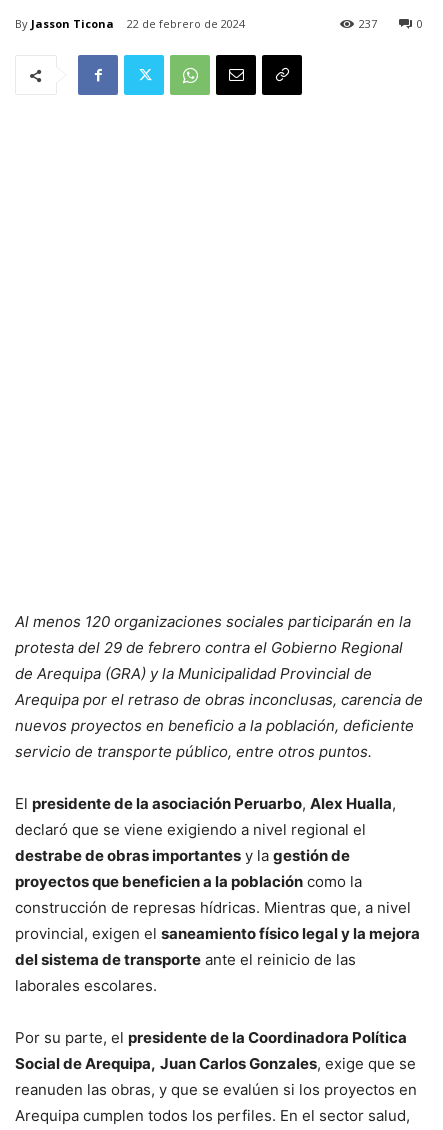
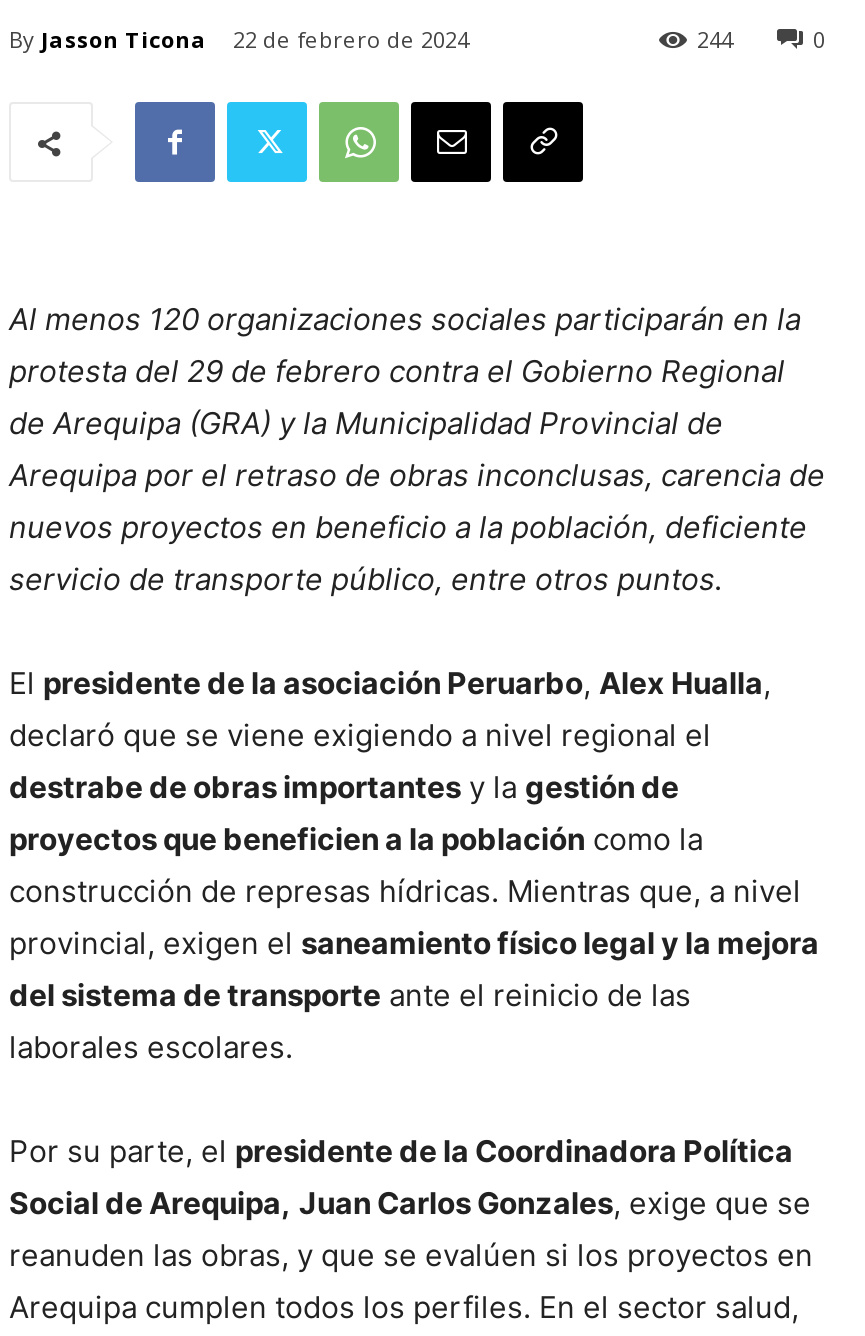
- 237
+ 244
